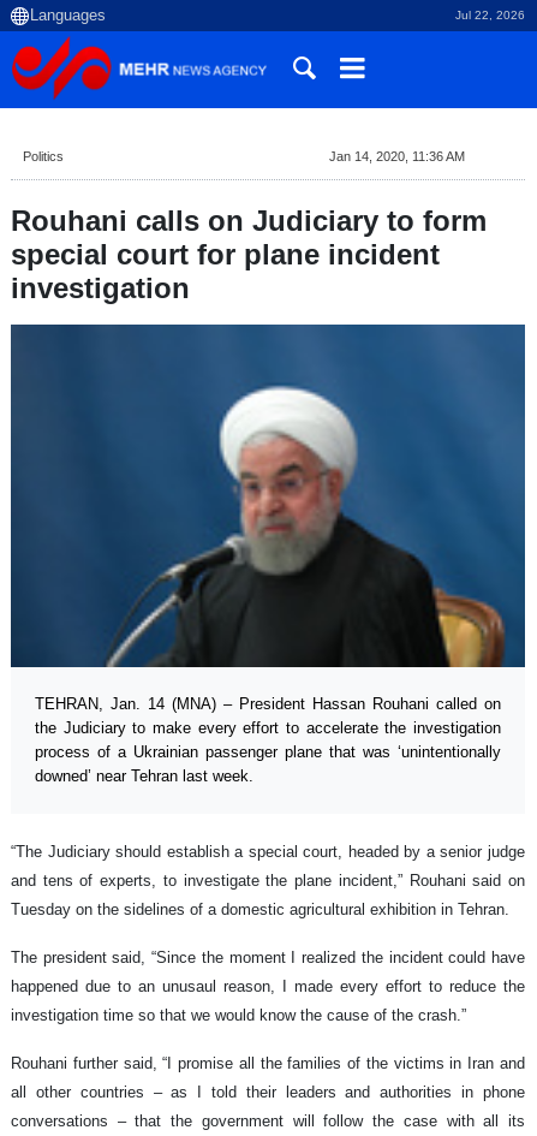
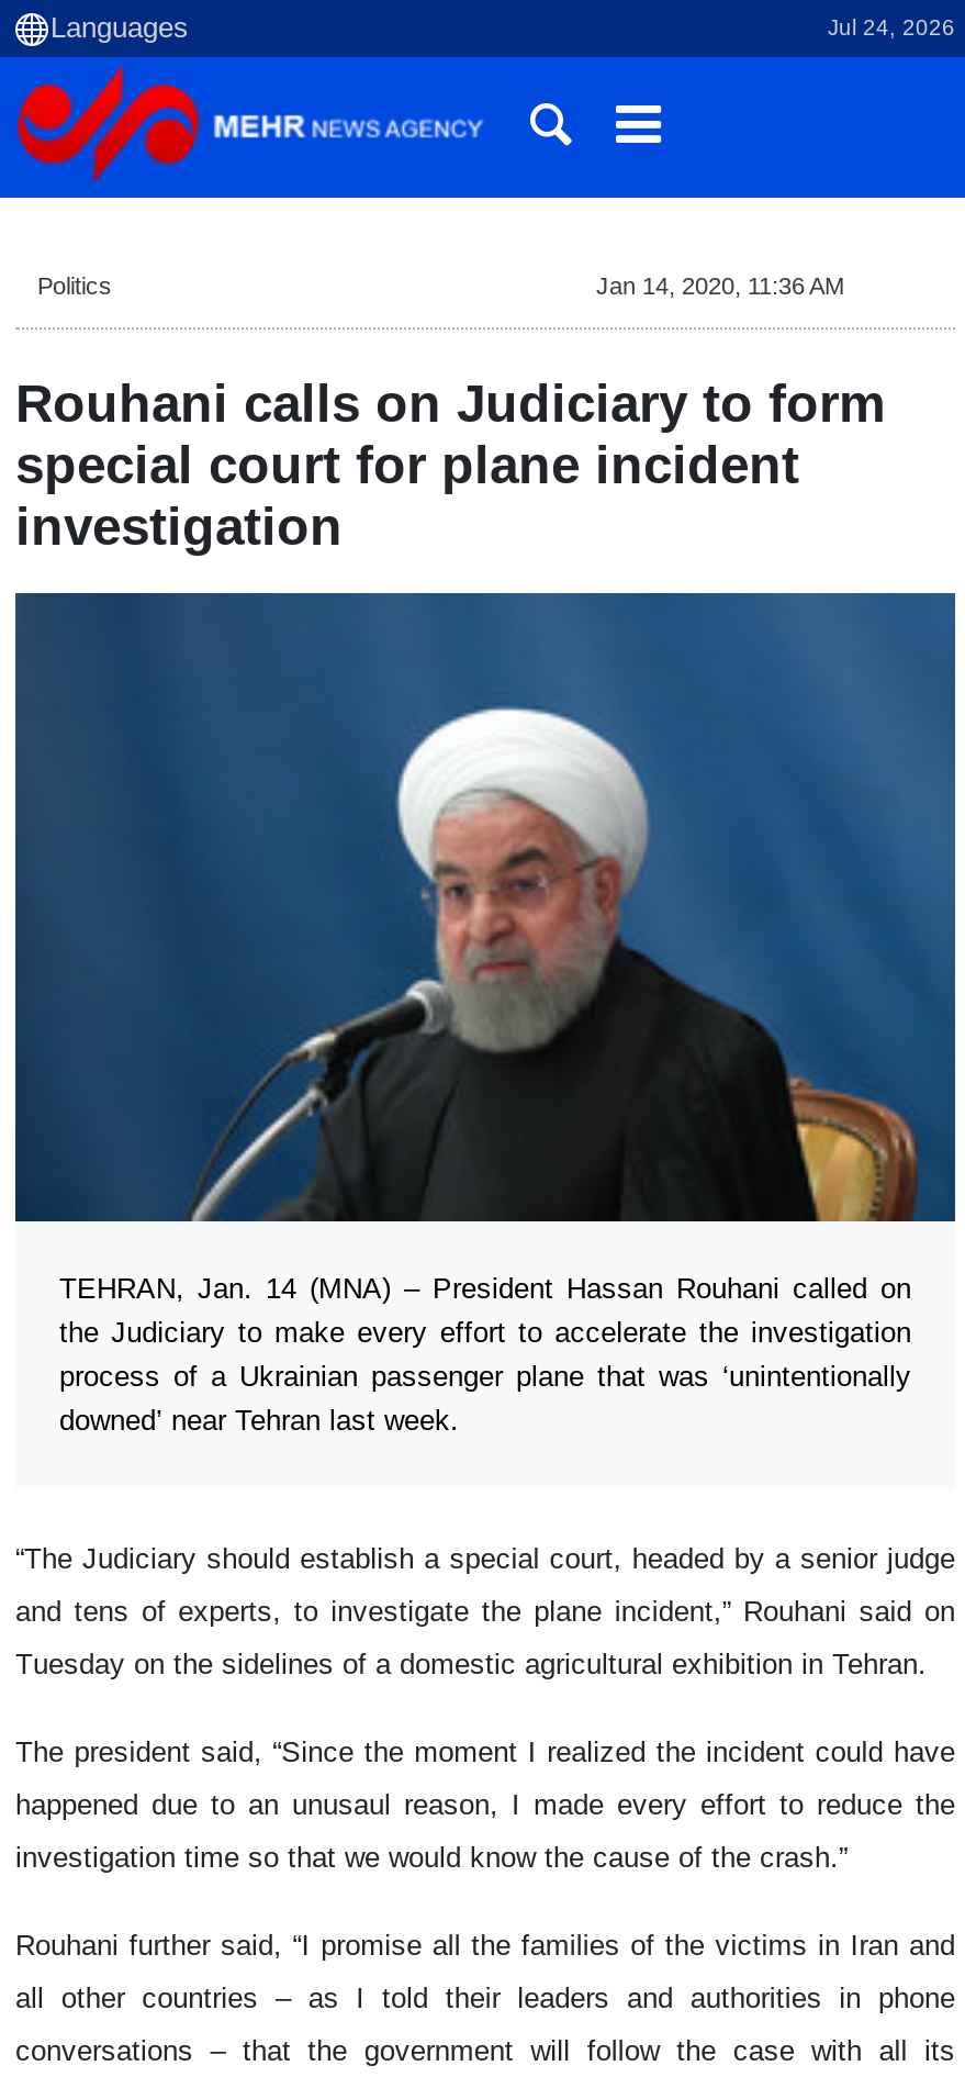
- Jul 22, 2026
+ Jul 24, 2026
